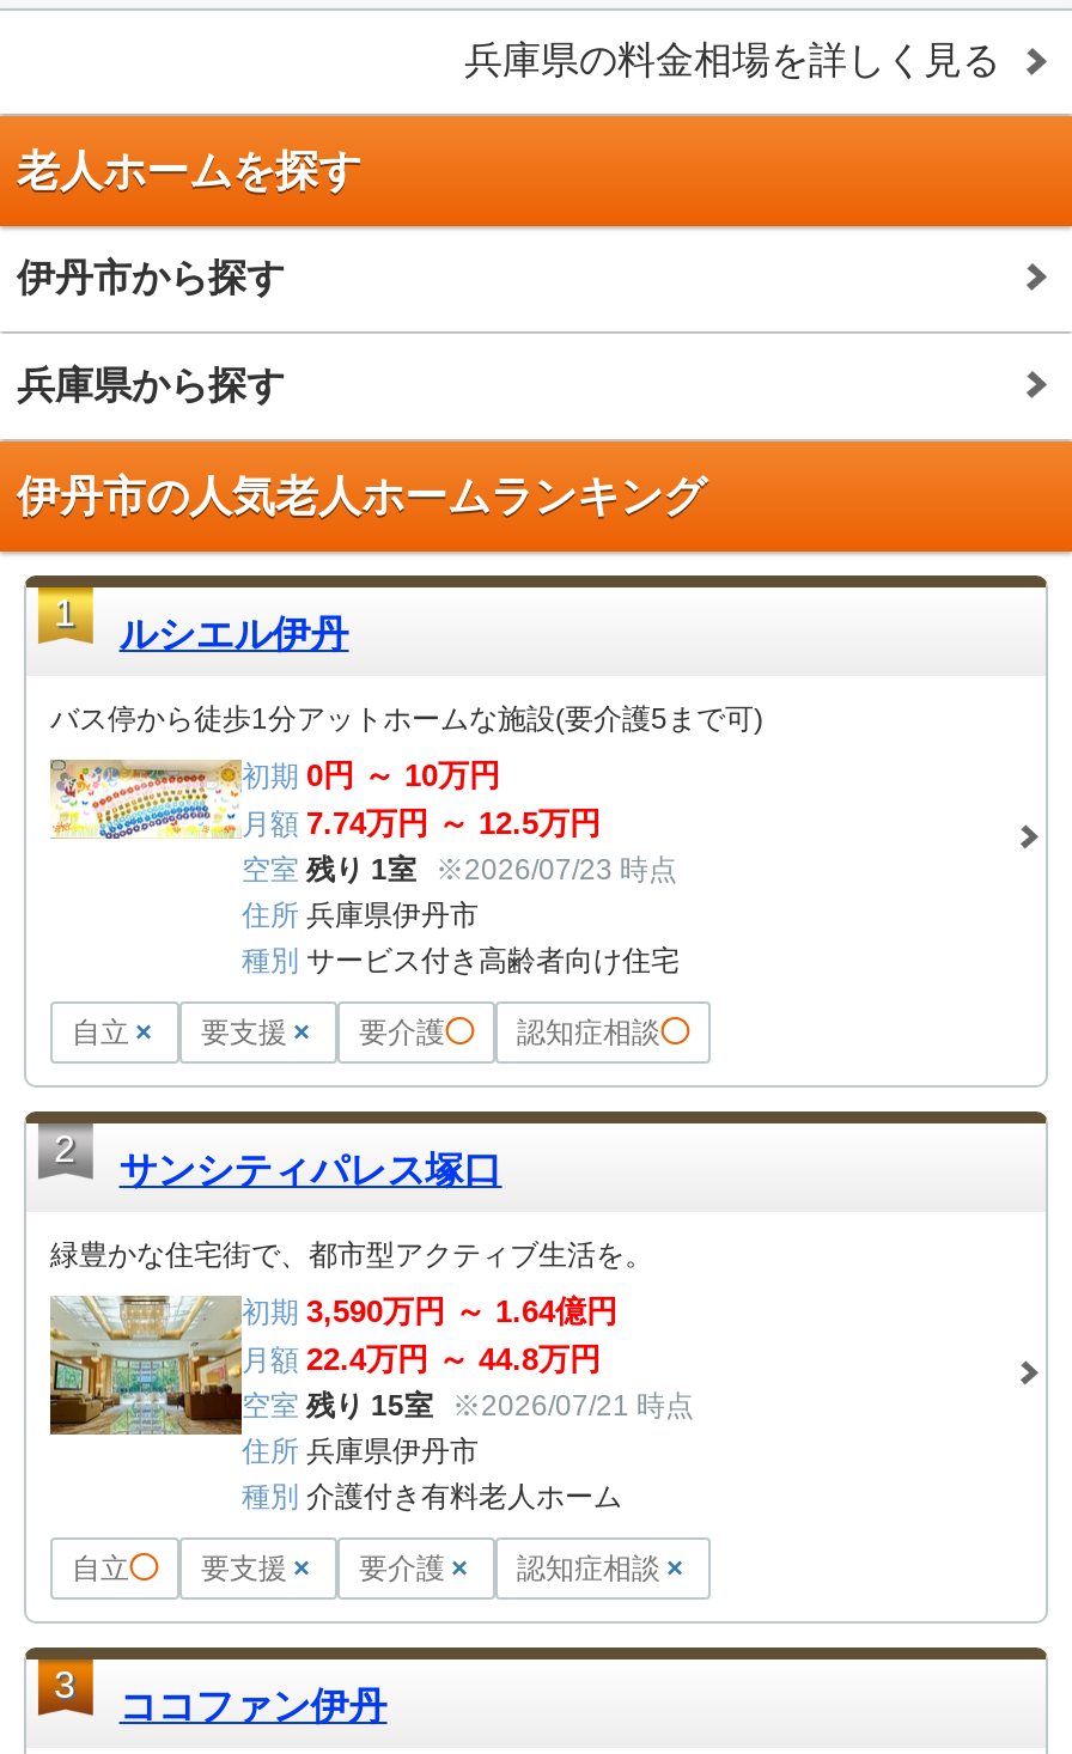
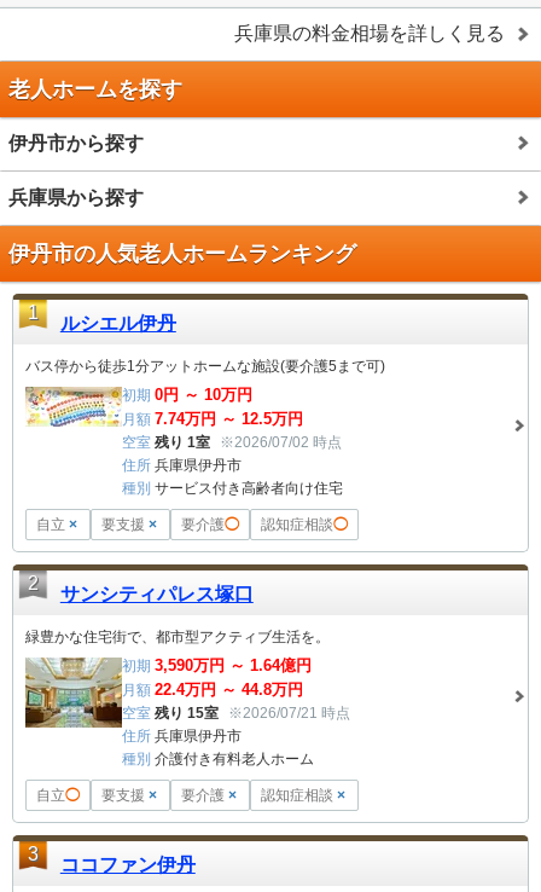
- 空室 残り 1室 ※2026/07/23 時点
+ 空室 残り 1室 ※2026/07/02 時点
